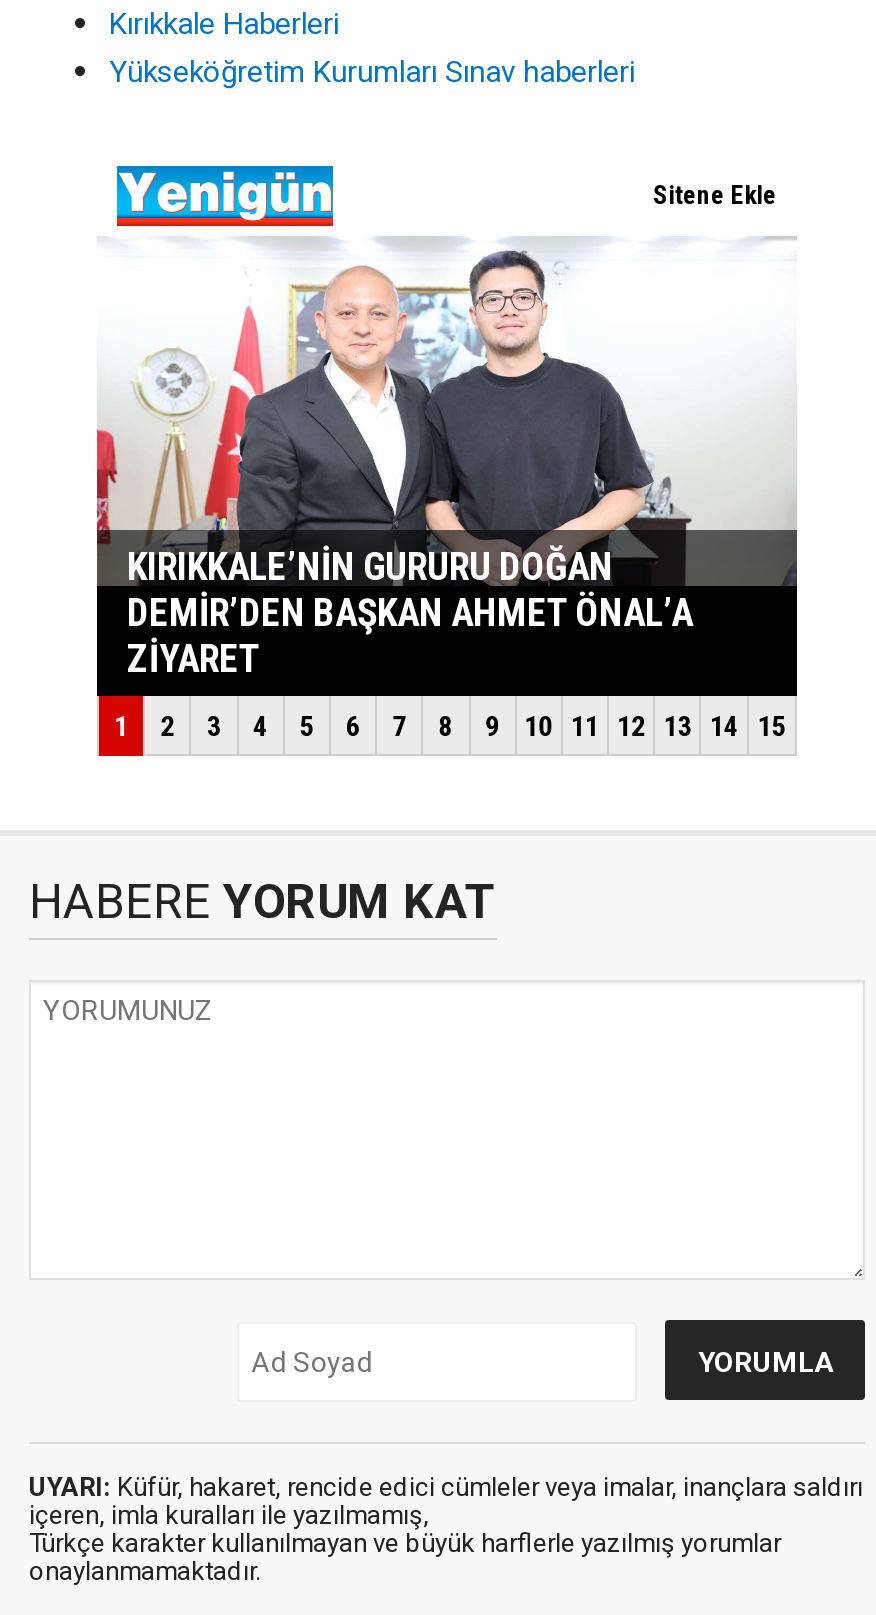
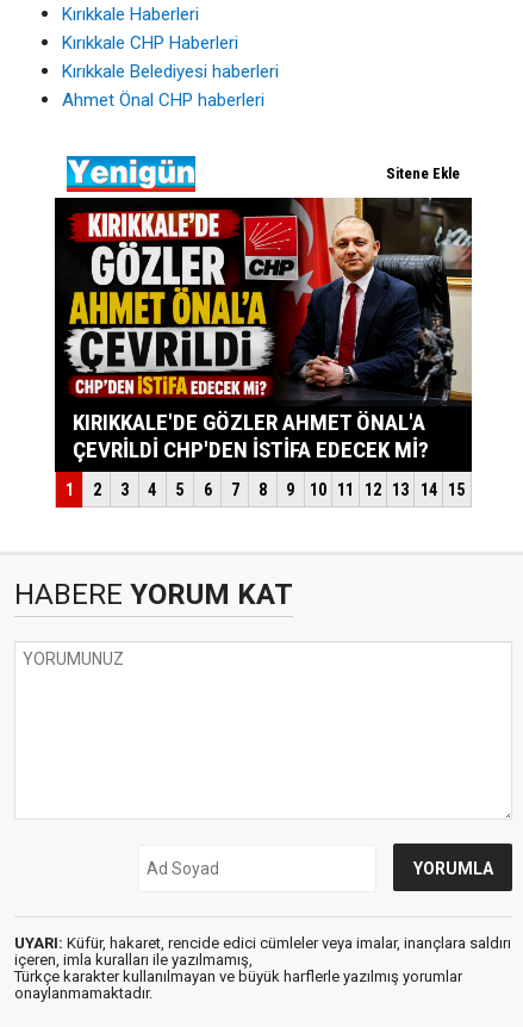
- Yükseköğretim Kurumları Sınav haberleri
+ Kırıkkale CHP Haberleri
+ Kırıkkale Belediyesi haberleri
+ Ahmet Önal CHP haberleri

- [image]
+ [image]
